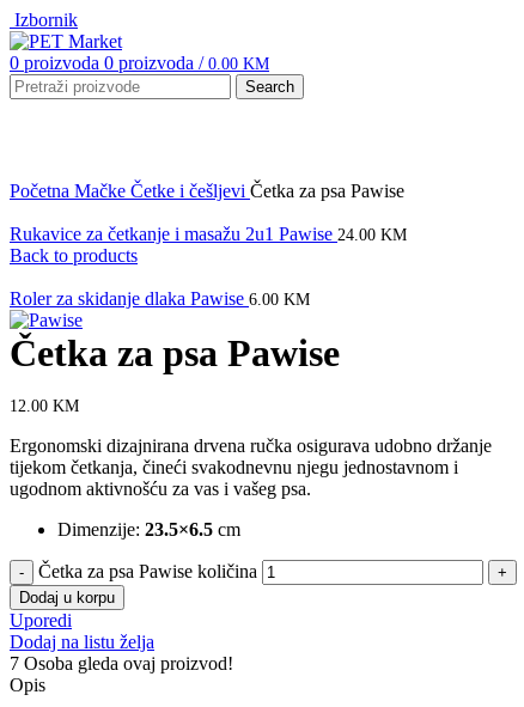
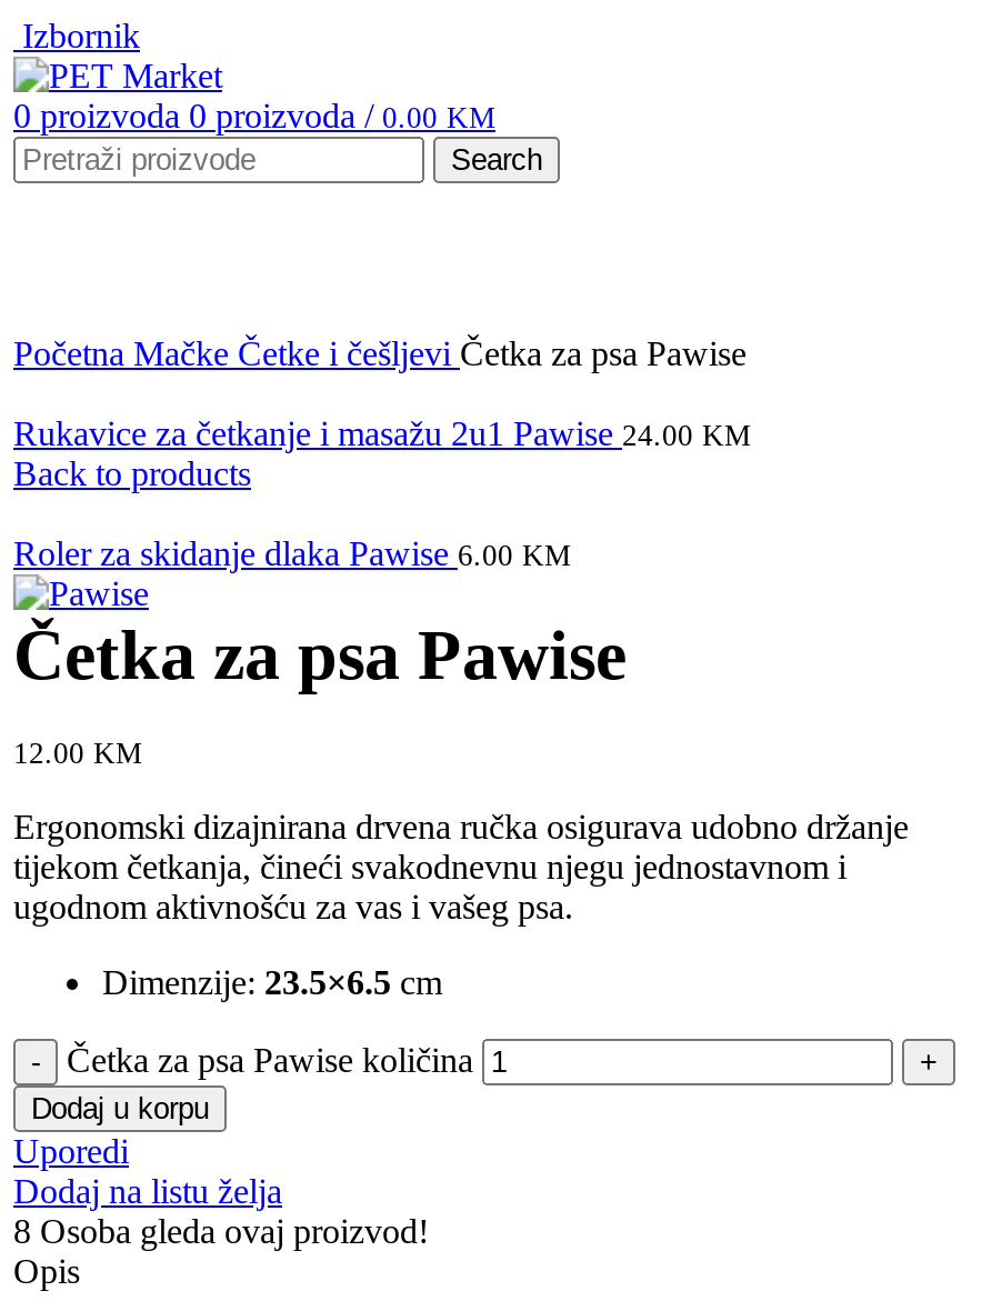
- 7 Osoba gleda ovaj proizvod!
+ 8 Osoba gleda ovaj proizvod!
